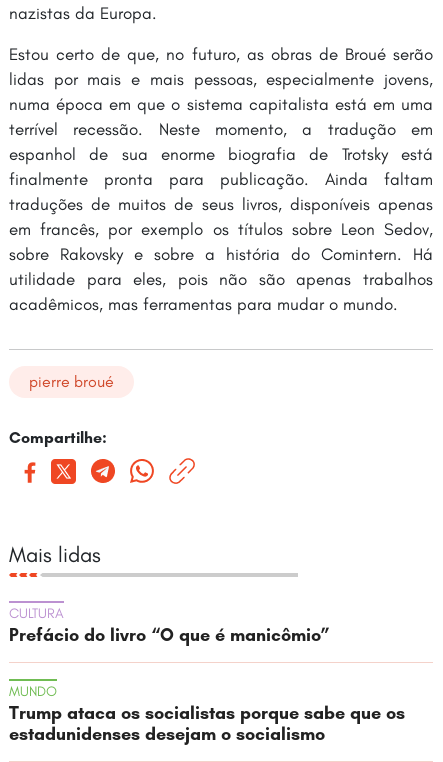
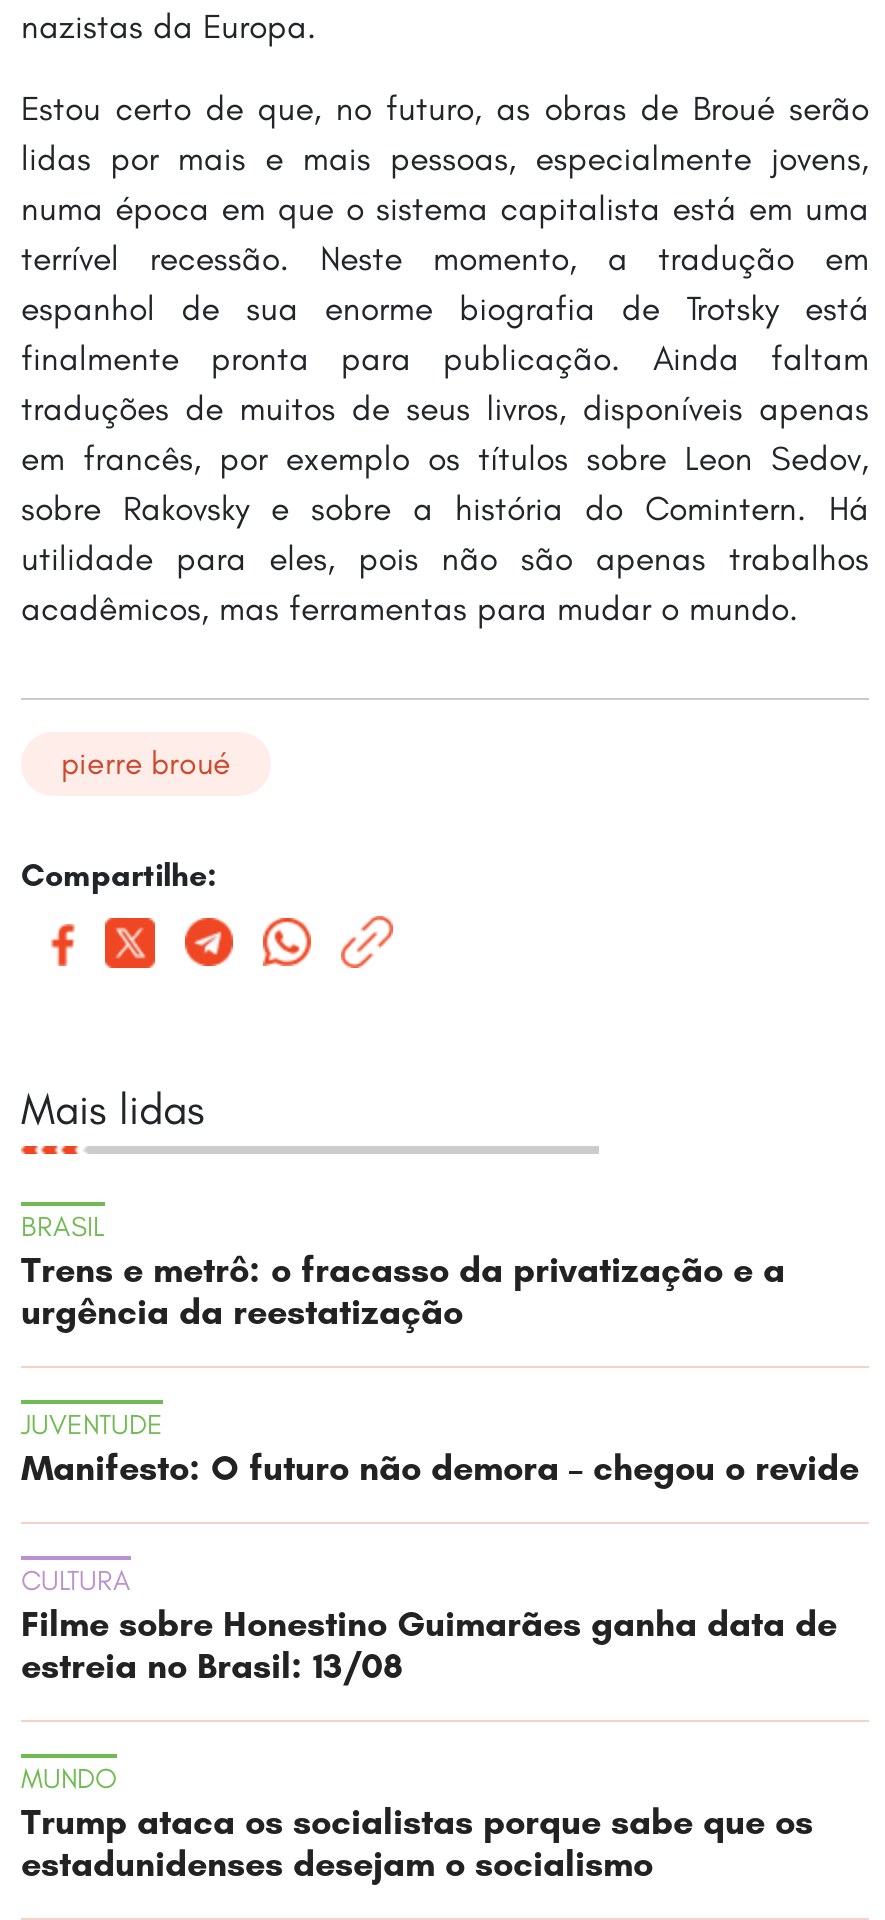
+ BRASIL
+ Trens e metrô: o fracasso da privatização e a
+ urgência da reestatização
+ JUVENTUDE
+ Manifesto: O futuro não demora – chegou o revide

- Prefácio do livro “O que é manicômio”
+ Filme sobre Honestino Guimarães ganha data de
+ estreia no Brasil: 13/08
